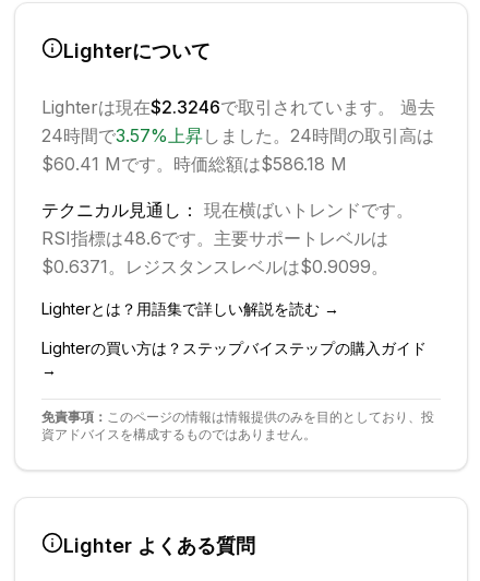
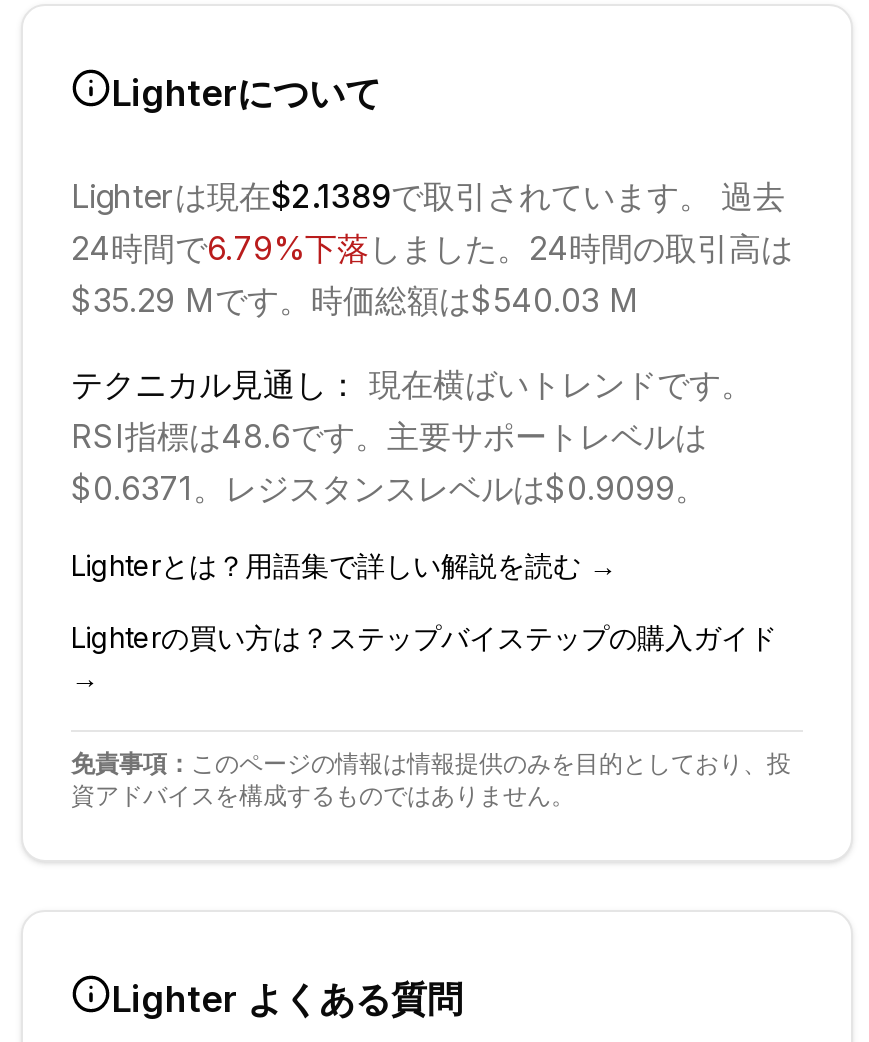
- Lighterは現在$2.3246で取引されています。 過去
+ Lighterは現在$2.1389で取引されています。 過去

- 24時間で3.57%上昇しました。24時間の取引高は
+ 24時間で6.79%下落しました。24時間の取引高は

- $60.41 Mです。時価総額は$586.18 M
+ $35.29 Mです。時価総額は$540.03 M
